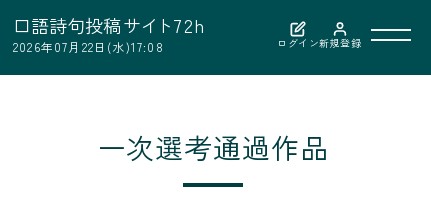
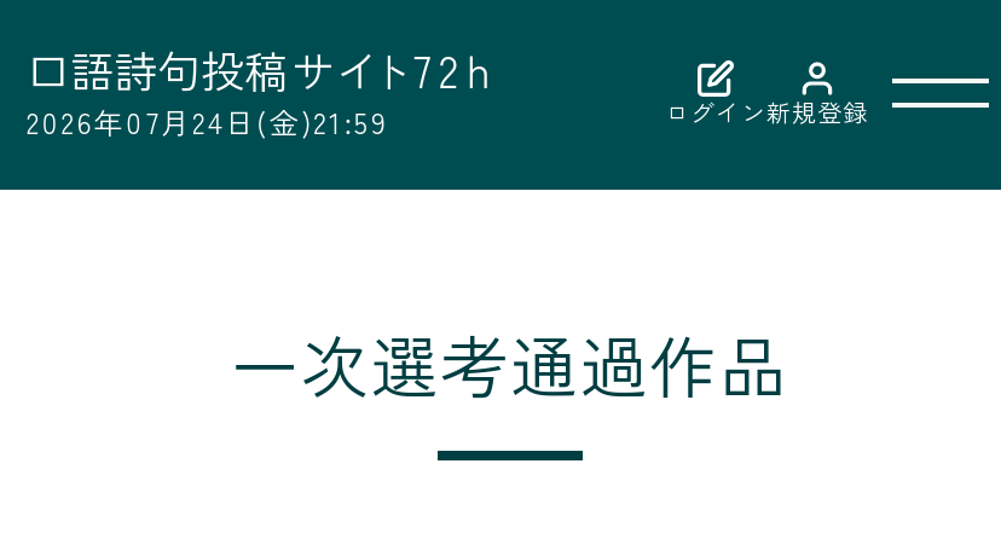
- 2026年07月22日(水)17:08
+ 2026年07月24日(金)21:59
